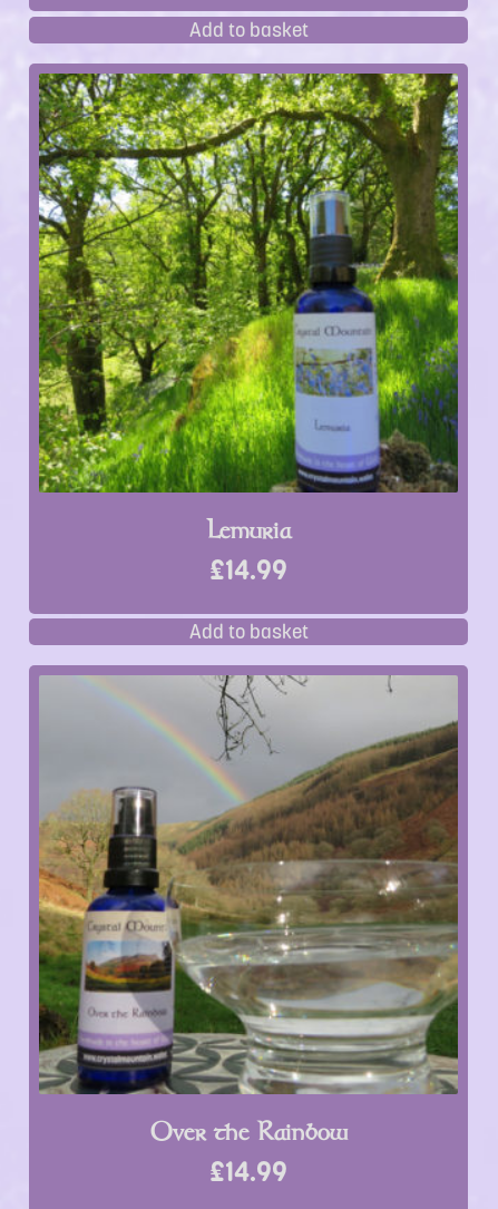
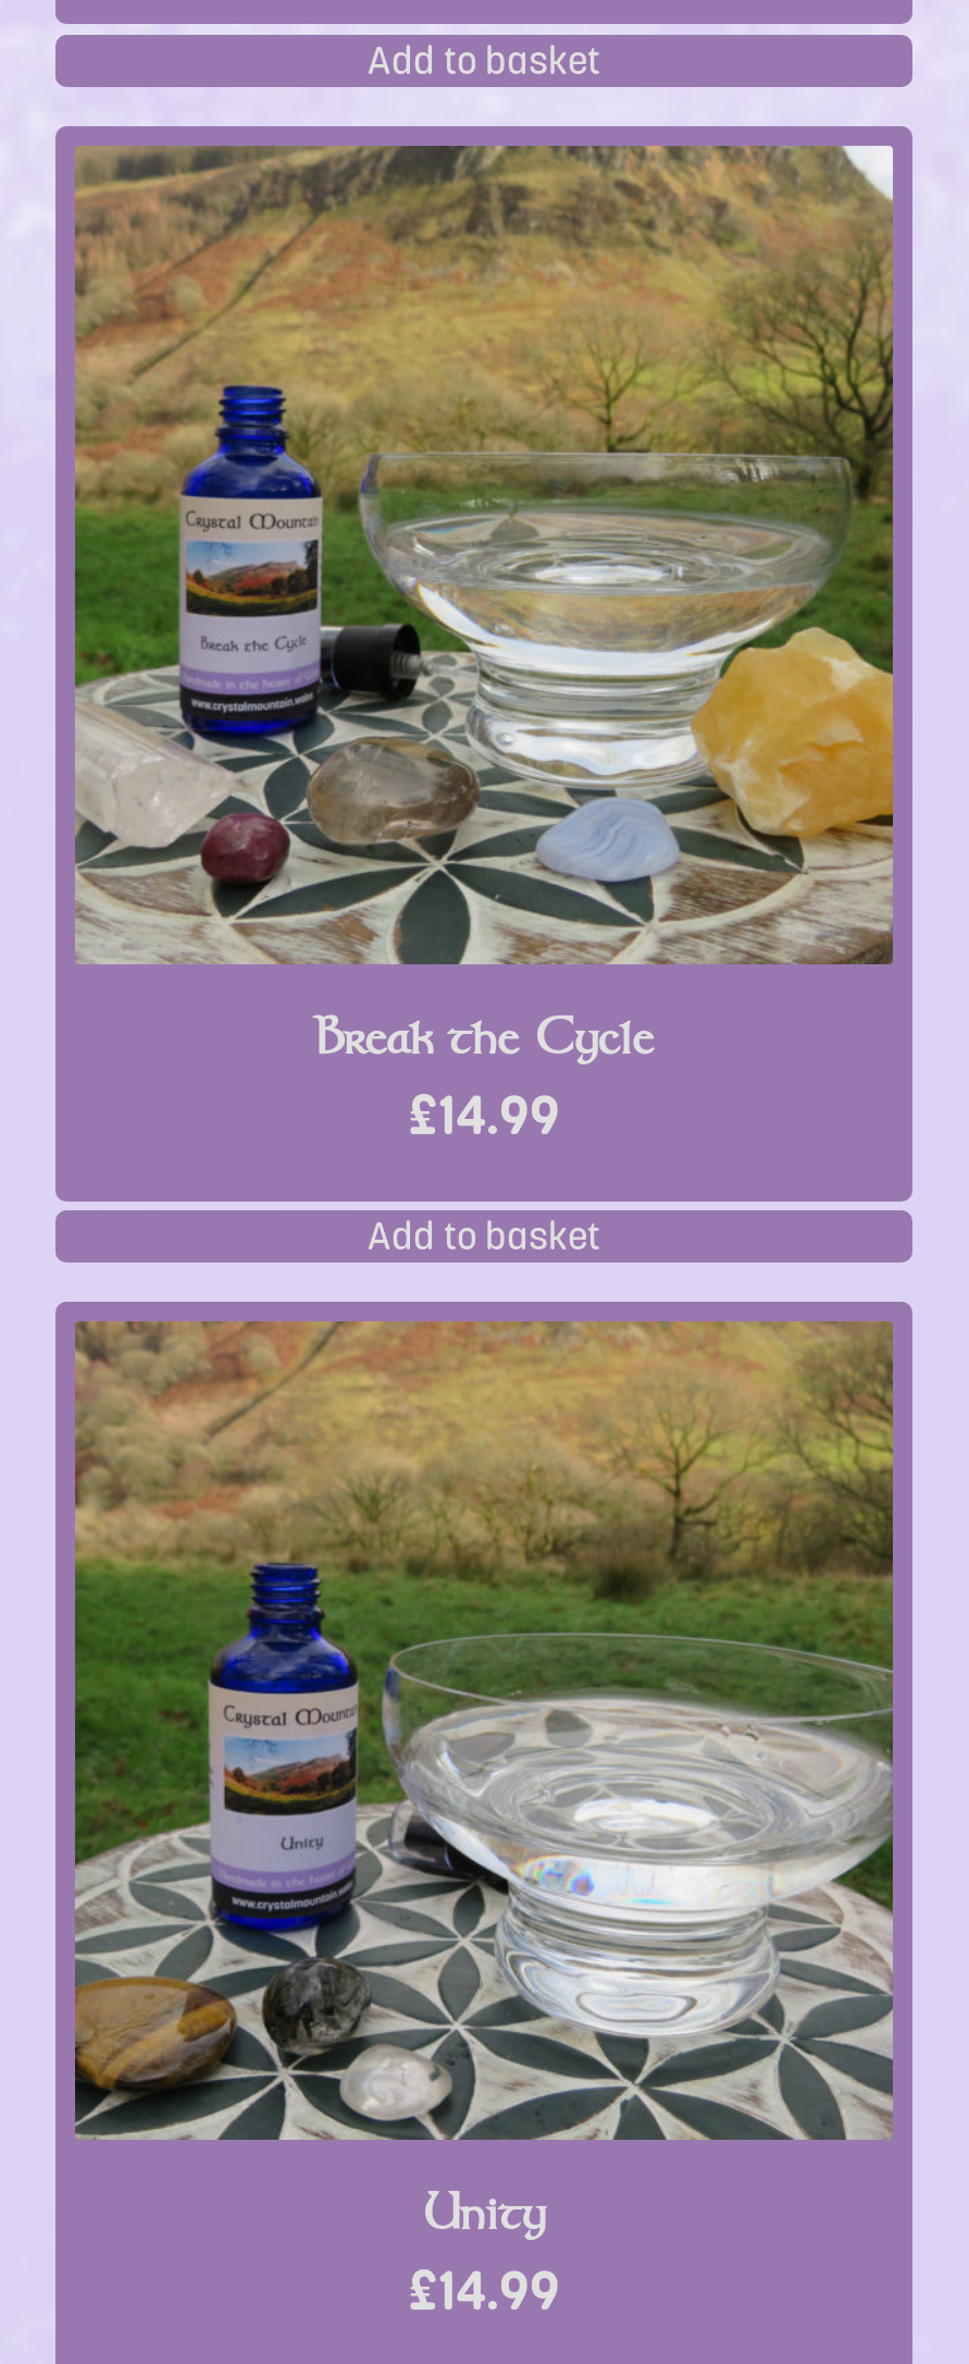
- [image]
- Lemuria
+ [image]
+ Break the Cycle

- [image]
- Over the Rainbow
+ [image]
+ Unity
